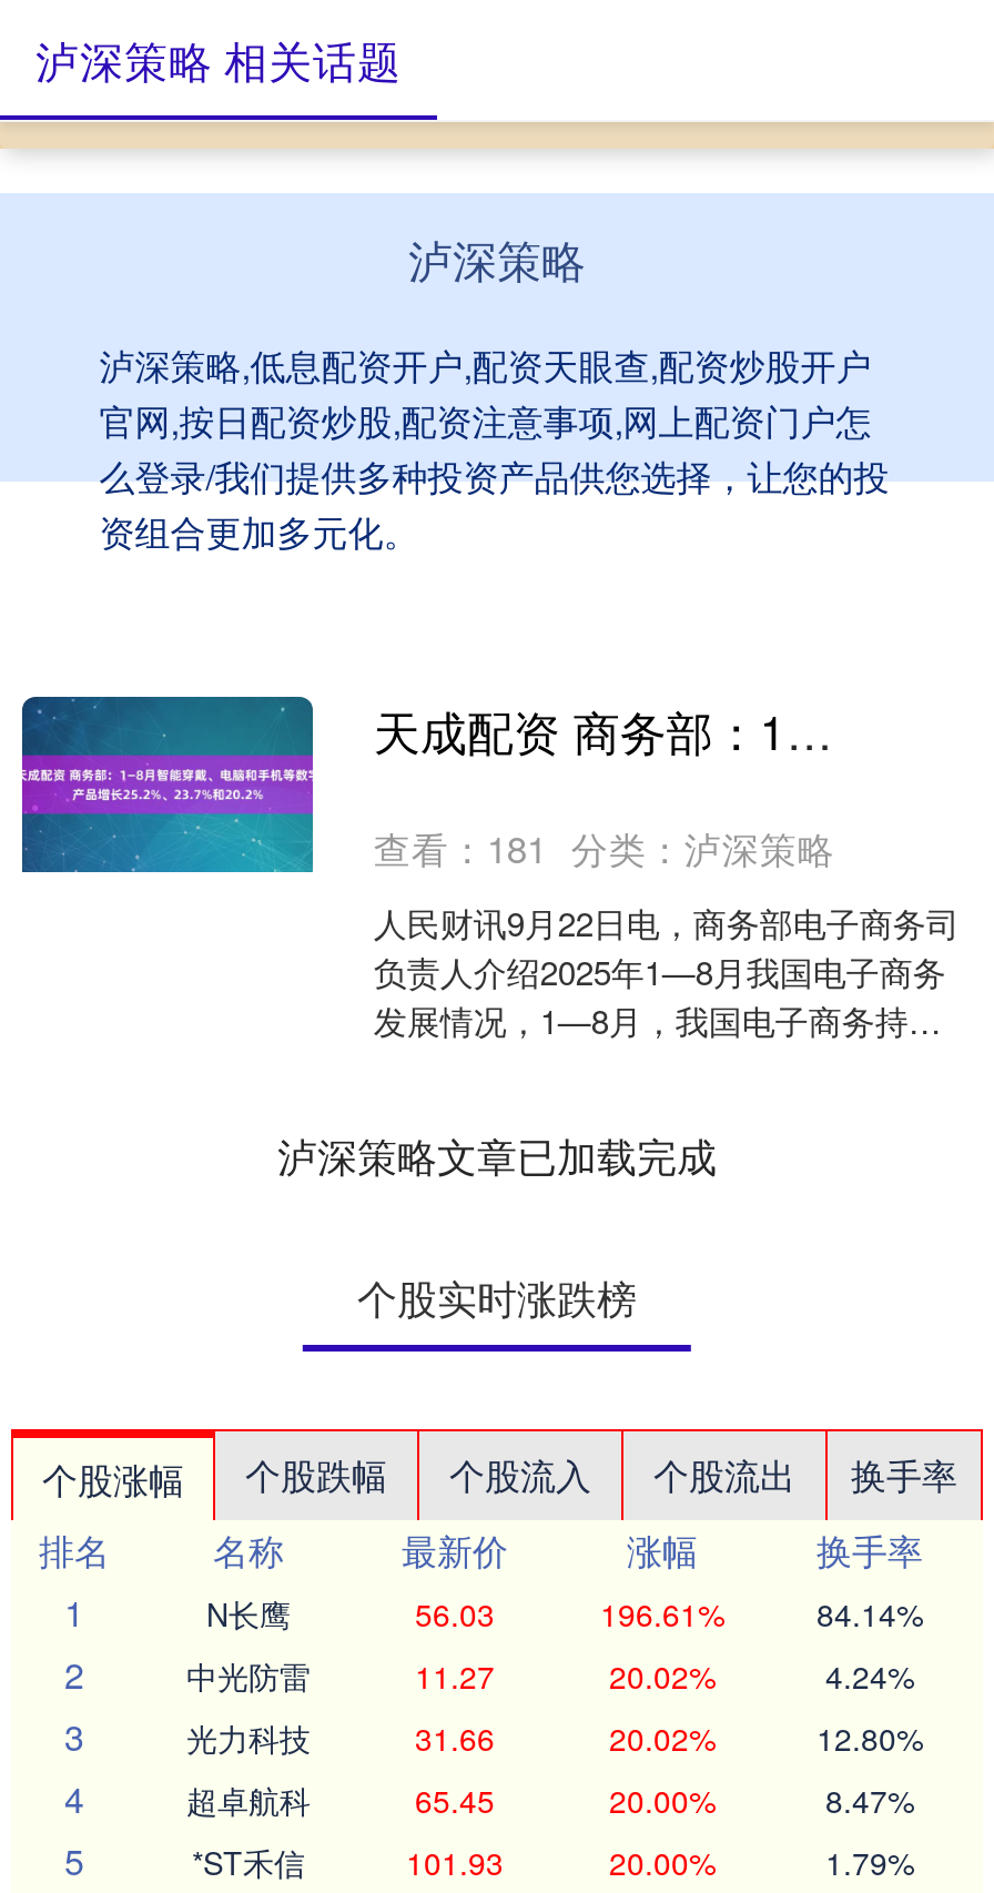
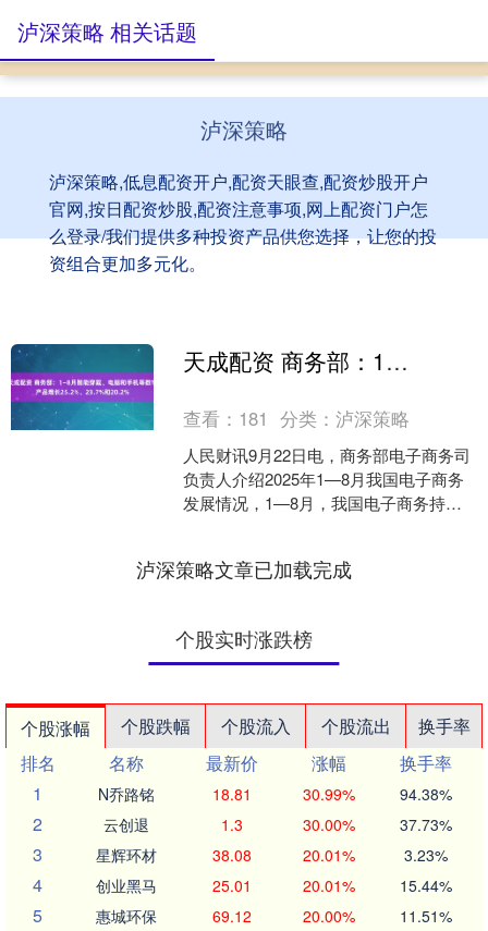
- N长鹰
- 56.03
- 196.61%
- 84.14%
+ N乔路铭
+ 18.81
+ 30.99%
+ 94.38%

- 中光防雷
- 11.27
- 20.02%
- 4.24%
+ 云创退
+ 1.3
+ 30.00%
+ 37.73%

- 光力科技
- 31.66
- 20.02%
- 12.80%
+ 星辉环材
+ 38.08
+ 20.01%
+ 3.23%

- 超卓航科
- 65.45
- 20.00%
- 8.47%
+ 创业黑马
+ 25.01
+ 20.01%
+ 15.44%

- *ST禾信
- 101.93
+ 惠城环保
+ 69.12

- 1.79%
+ 11.51%
